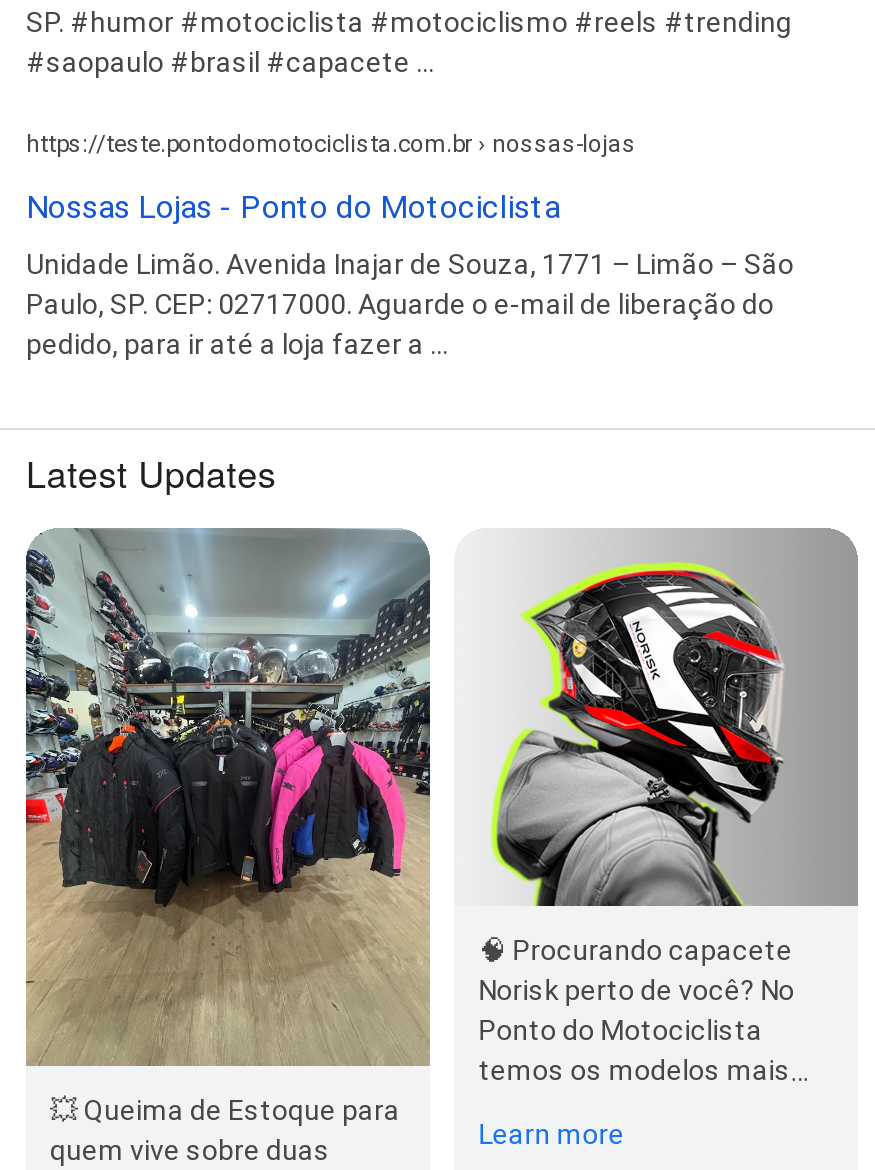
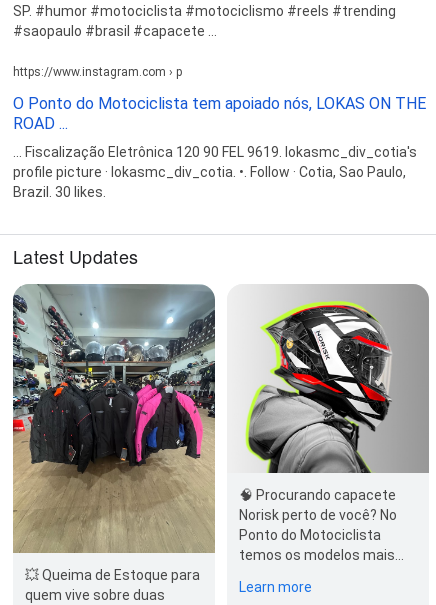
- https://teste.pontodomotociclista.com.br › nossas-lojas
+ https://www.instagram.com › p

- Nossas Lojas - Ponto do Motociclista
+ O Ponto do Motociclista tem apoiado nós, LOKAS ON THE
+ ROAD ...

- Unidade Limão. Avenida Inajar de Souza, 1771 – Limão – São
- Paulo, SP. CEP: 02717000. Aguarde o e-mail de liberação do
- pedido, para ir até a loja fazer a ...
+ ... Fiscalização Eletrônica 120 90 FEL 9619. lokasmc_div_cotia's
+ profile picture · lokasmc_div_cotia. •. Follow · Cotia, Sao Paulo,
+ Brazil. 30 likes.
